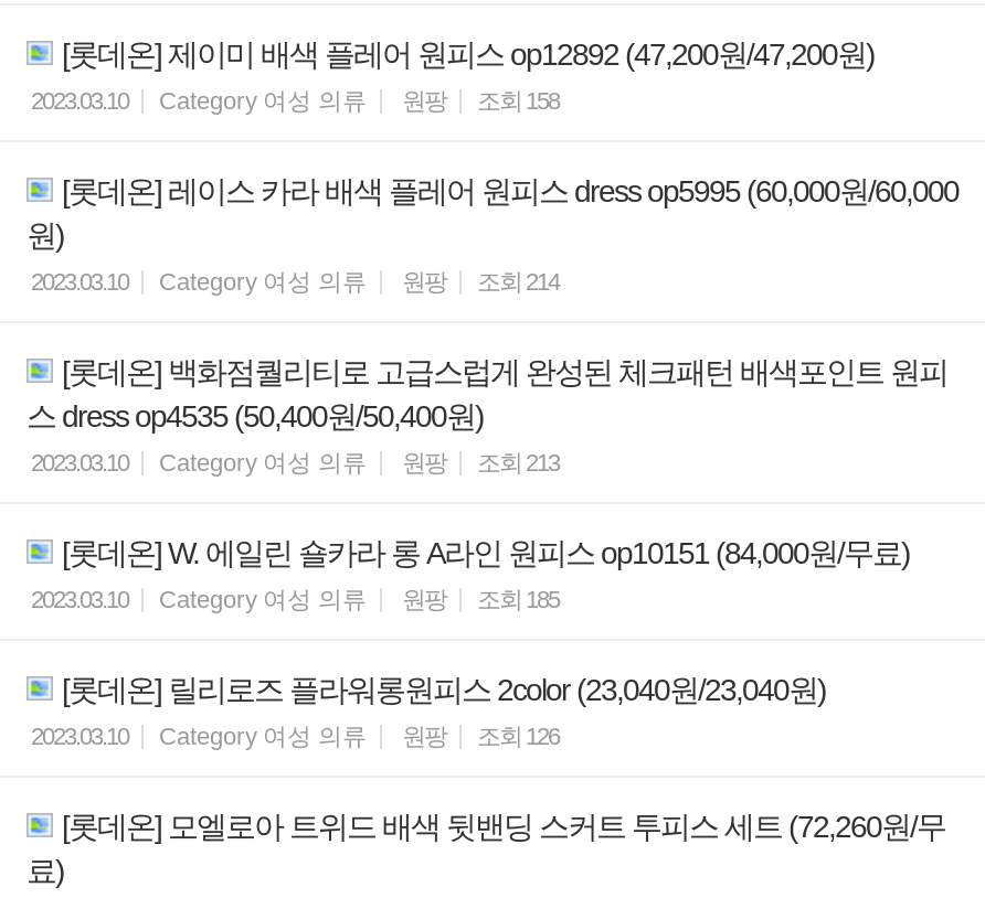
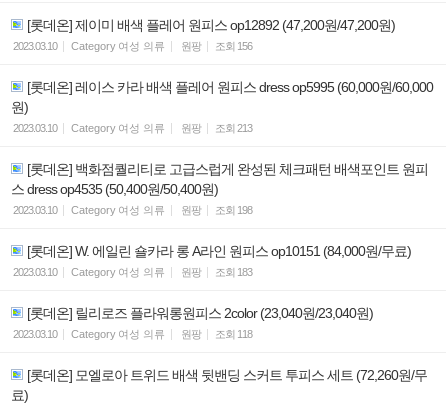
- 2023.03.10 Category 여성 의류 원팡 조회 158
+ 2023.03.10 Category 여성 의류 원팡 조회 156

- 2023.03.10 Category 여성 의류 원팡 조회 214
+ 2023.03.10 Category 여성 의류 원팡 조회 213

- 2023.03.10 Category 여성 의류 원팡 조회 213
+ 2023.03.10 Category 여성 의류 원팡 조회 198

- 2023.03.10 Category 여성 의류 원팡 조회 185
+ 2023.03.10 Category 여성 의류 원팡 조회 183

- 2023.03.10 Category 여성 의류 원팡 조회 126
+ 2023.03.10 Category 여성 의류 원팡 조회 118
